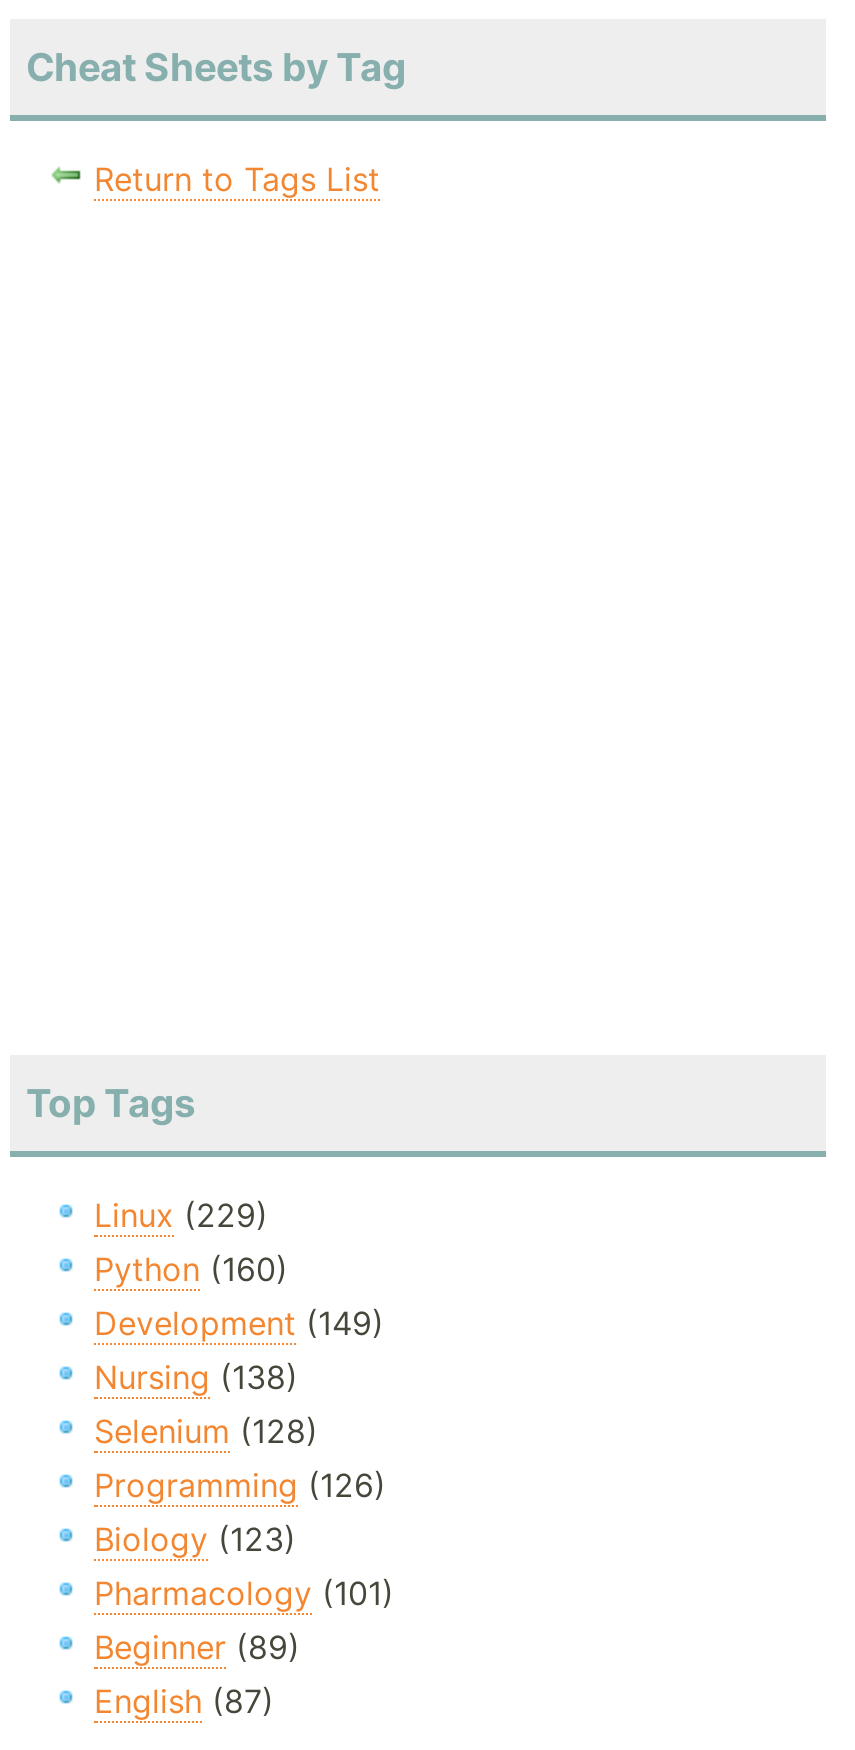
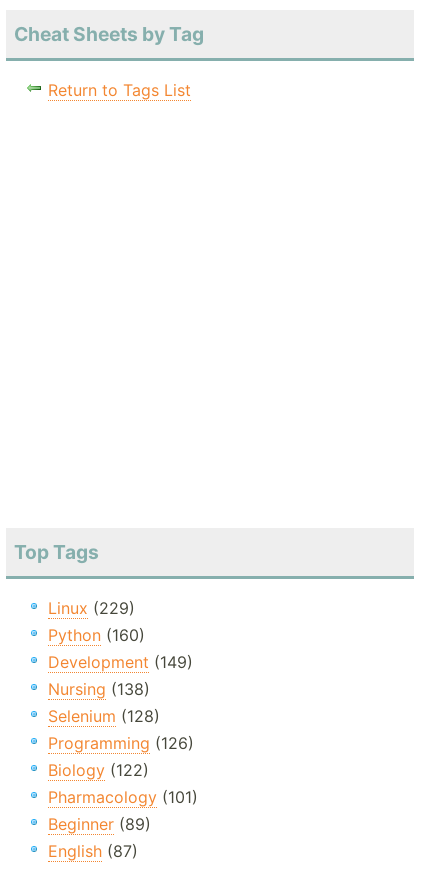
- Biology (123)
+ Biology (122)
